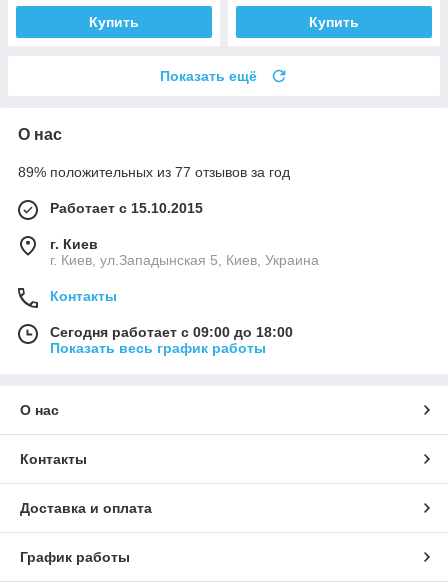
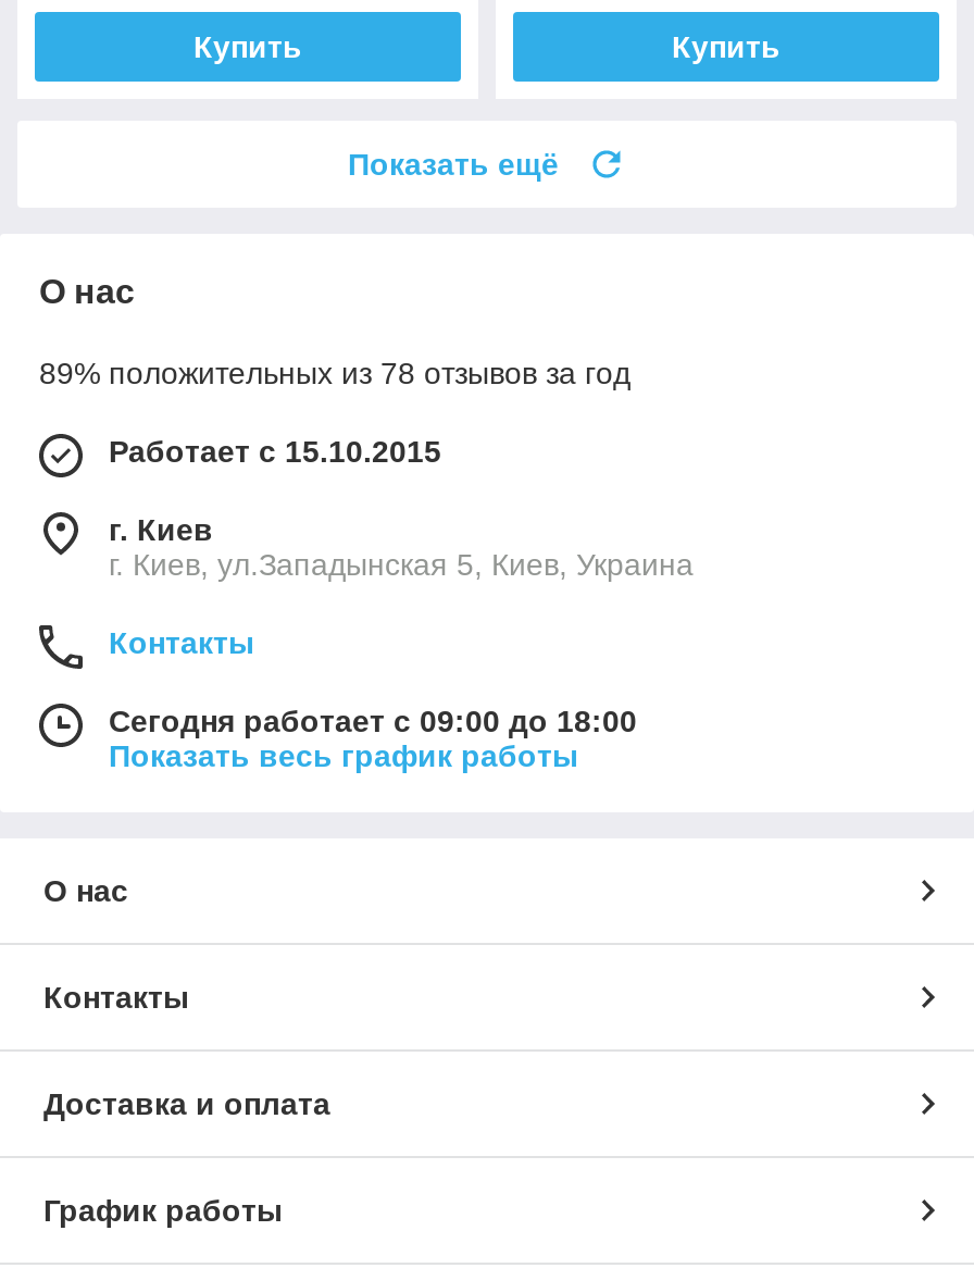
- 89% положительных из 77 отзывов за год
+ 89% положительных из 78 отзывов за год
